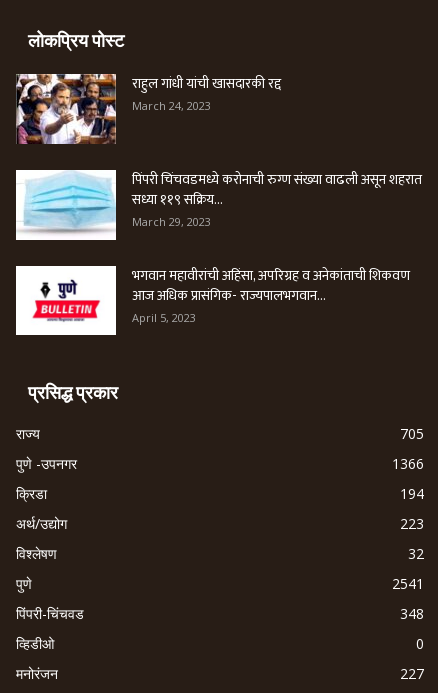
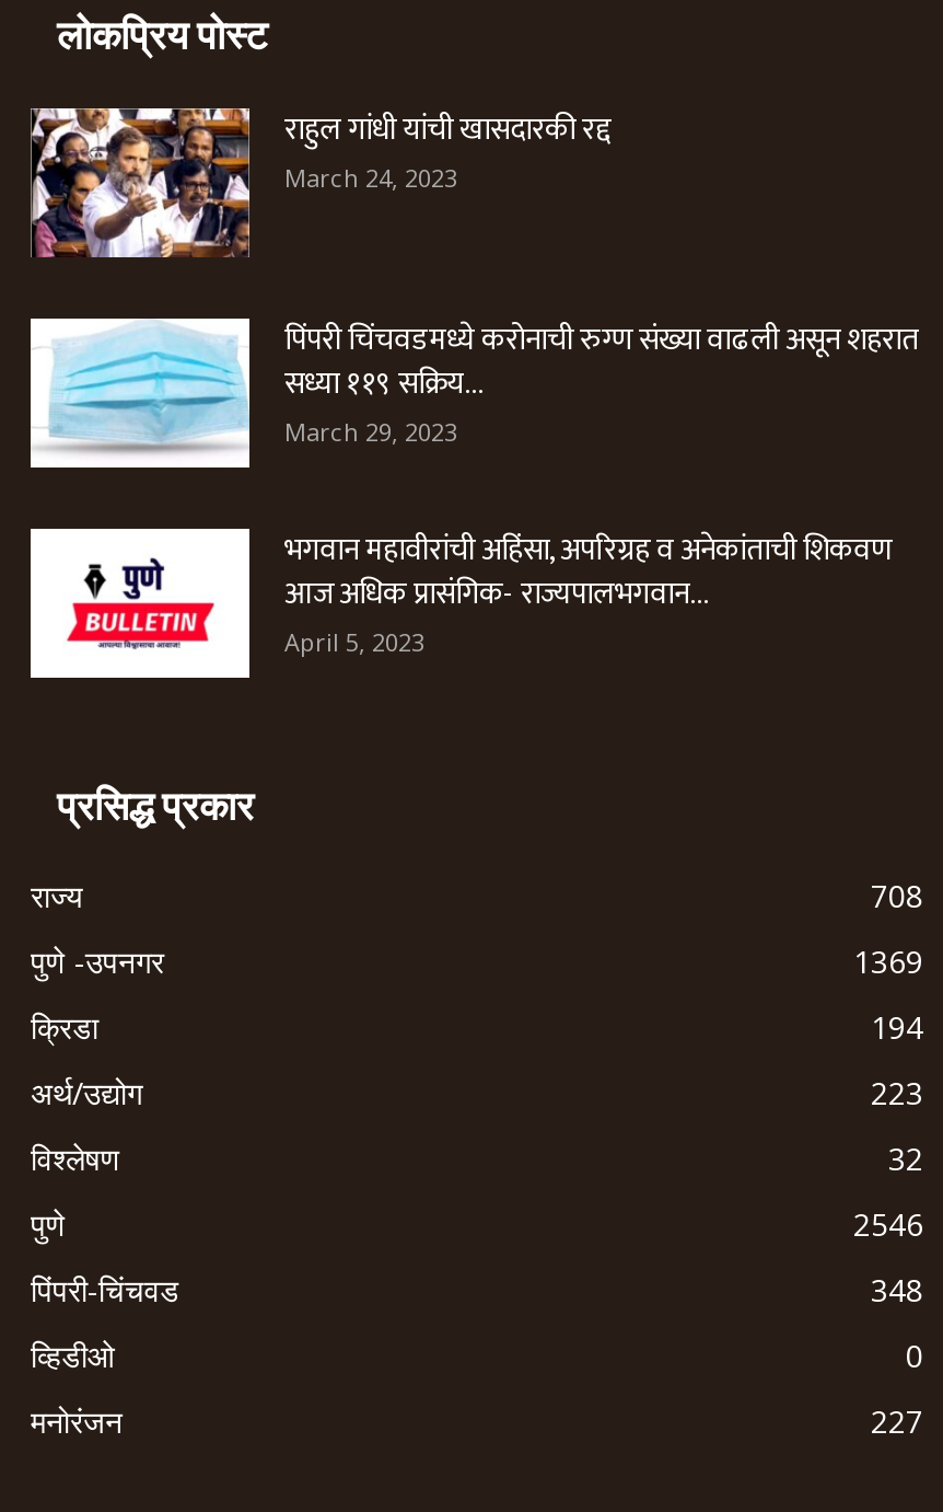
- 705
+ 708

- 1366
+ 1369

- 2541
+ 2546
